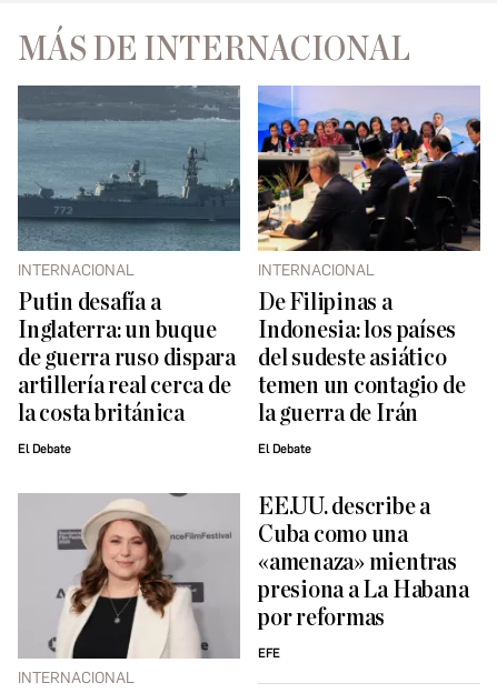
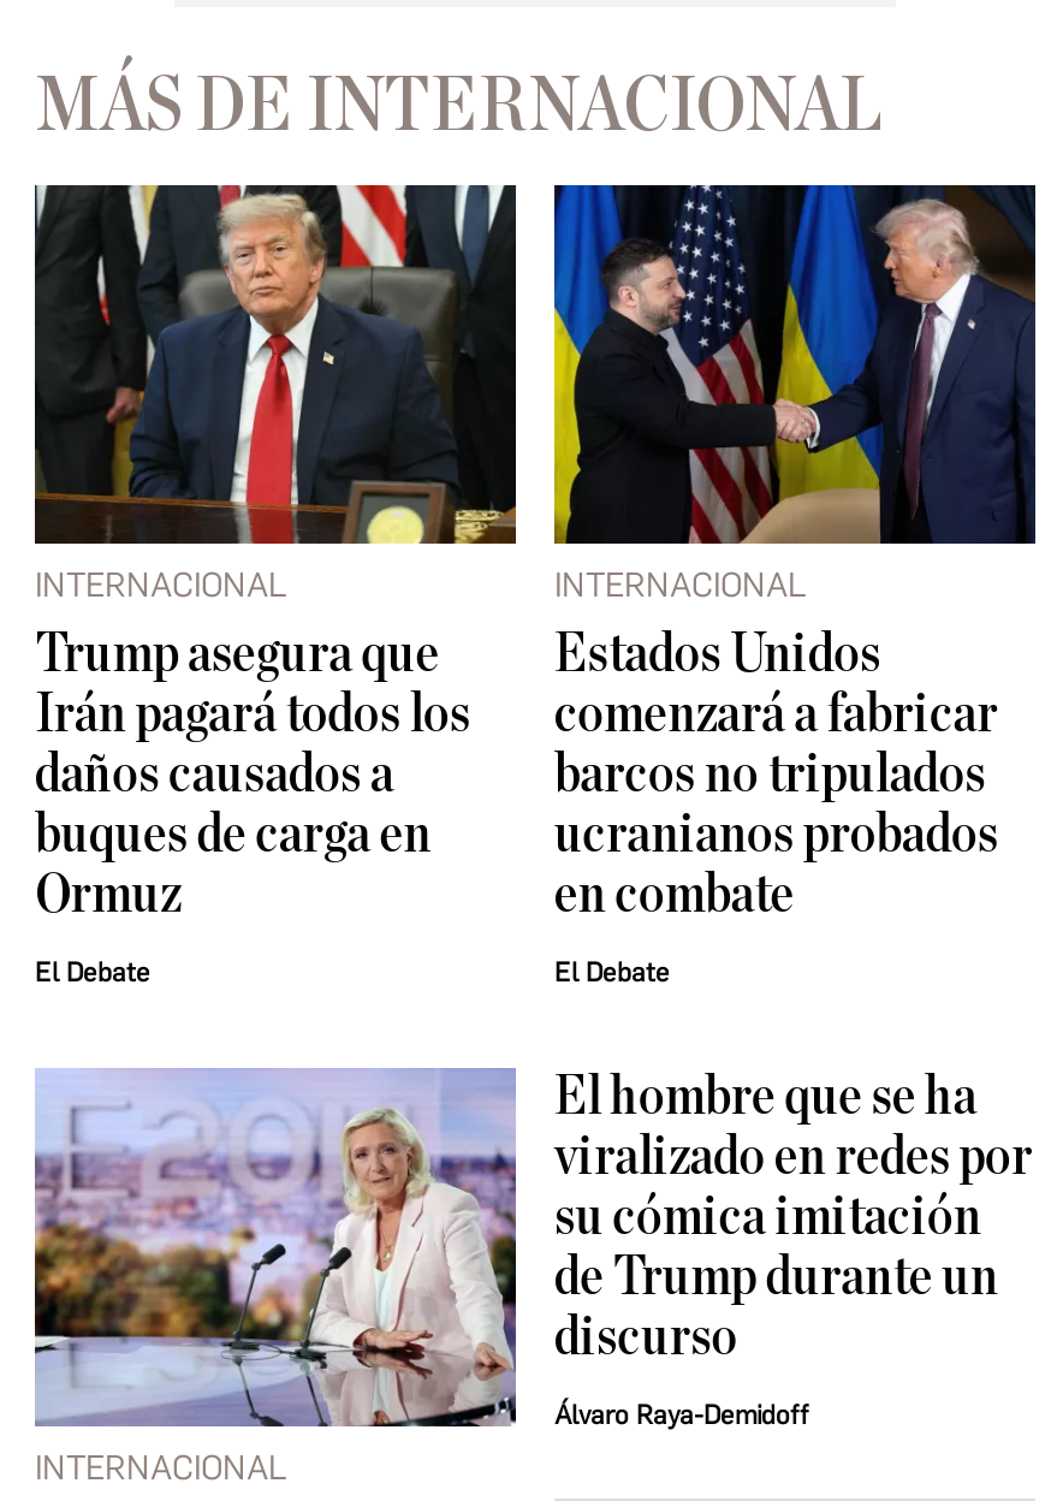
- [image]
- Putin desafía a
- Inglaterra: un buque
- de guerra ruso dispara
- artillería real cerca de
- la costa británica
+ [image]
+ Trump asegura que
+ Irán pagará todos los
+ daños causados a
+ buques de carga en
+ Ormuz

- [image]
- De Filipinas a
- Indonesia: los países
- del sudeste asiático
- temen un contagio de
- la guerra de Irán
+ [image]
+ Estados Unidos
+ comenzará a fabricar
+ barcos no tripulados
+ ucranianos probados
+ en combate

- [image]
- EE.UU. describe a
- Cuba como una
- «amenaza» mientras
- presiona a La Habana
- por reformas
+ [image]
+ El hombre que se ha
+ viralizado en redes por
+ su cómica imitación
+ de Trump durante un
+ discurso

- EFE
+ Álvaro Raya-Demidoff
